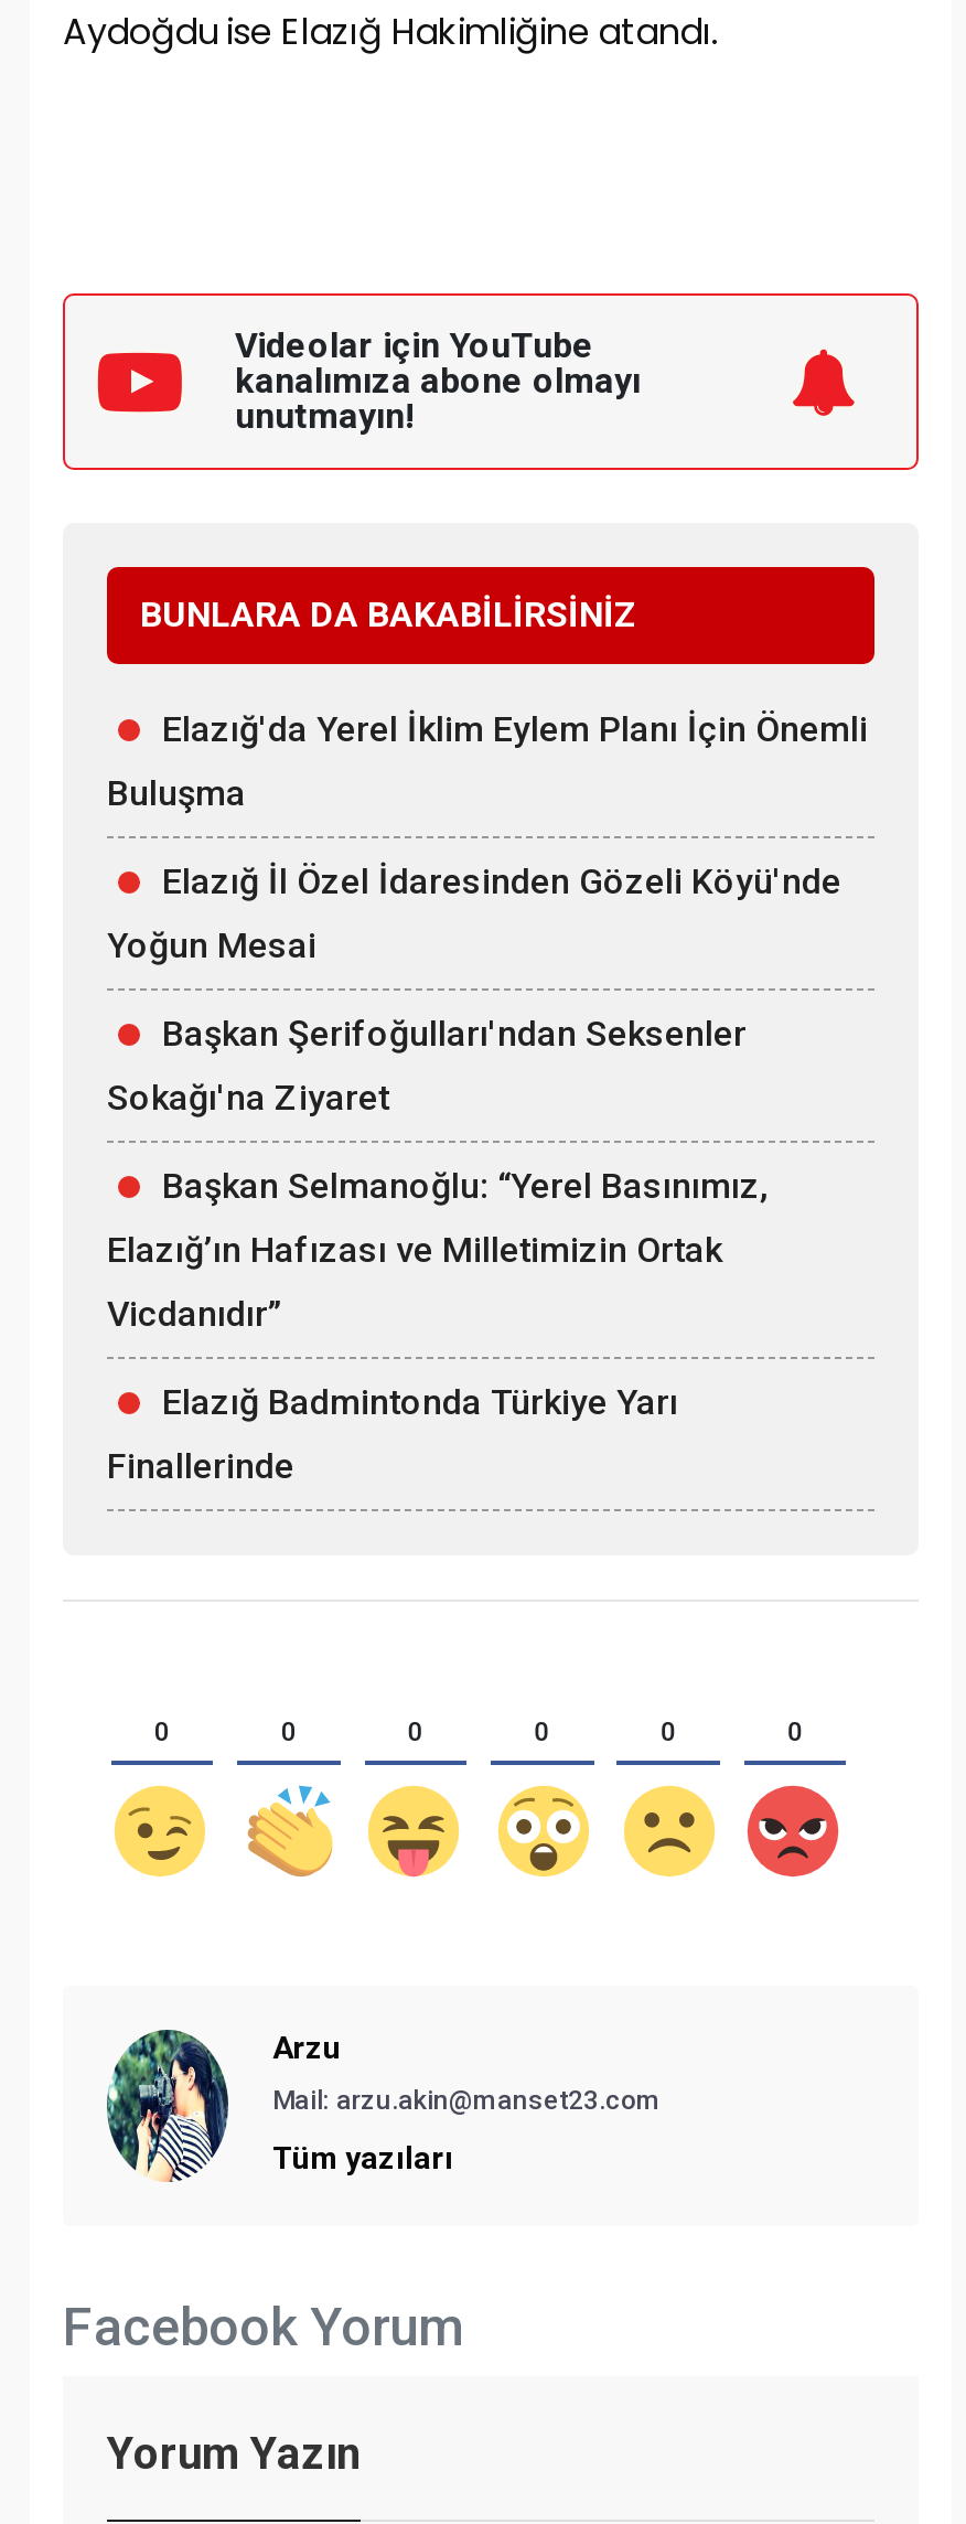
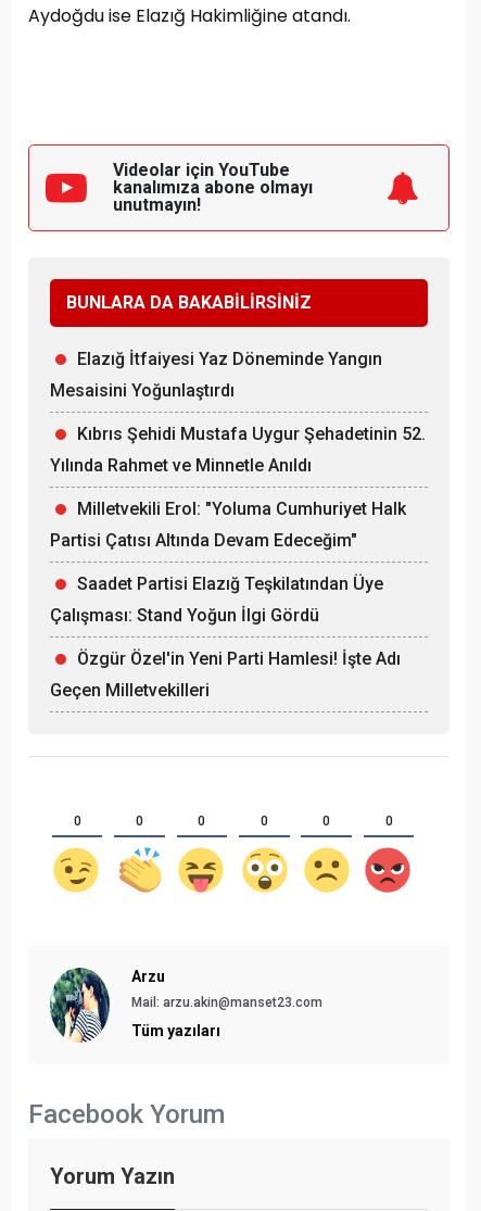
- Elazığ'da Yerel İklim Eylem Planı İçin Önemli
- Buluşma
- Elazığ İl Özel İdaresinden Gözeli Köyü'nde
- Yoğun Mesai
- Başkan Şerifoğulları'ndan Seksenler
- Sokağı'na Ziyaret
- Başkan Selmanoğlu: “Yerel Basınımız,
- Elazığ’ın Hafızası ve Milletimizin Ortak
- Vicdanıdır”
- Elazığ Badmintonda Türkiye Yarı
- Finallerinde
+ Elazığ İtfaiyesi Yaz Döneminde Yangın
+ Mesaisini Yoğunlaştırdı
+ Kıbrıs Şehidi Mustafa Uygur Şehadetinin 52.
+ Yılında Rahmet ve Minnetle Anıldı
+ Milletvekili Erol: "Yoluma Cumhuriyet Halk
+ Partisi Çatısı Altında Devam Edeceğim"
+ Saadet Partisi Elazığ Teşkilatından Üye
+ Çalışması: Stand Yoğun İlgi Gördü
+ Özgür Özel'in Yeni Parti Hamlesi! İşte Adı
+ Geçen Milletvekilleri
